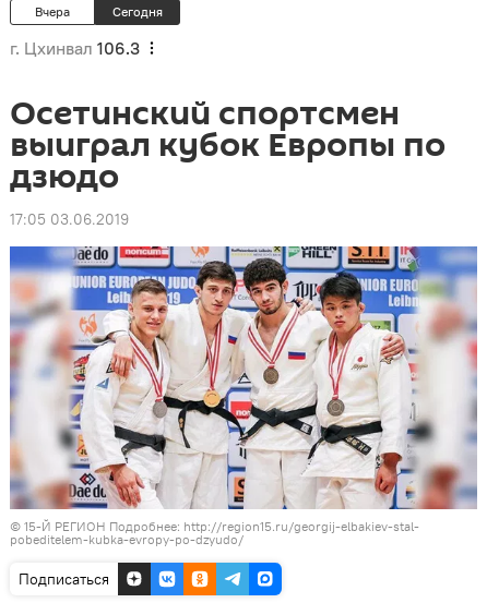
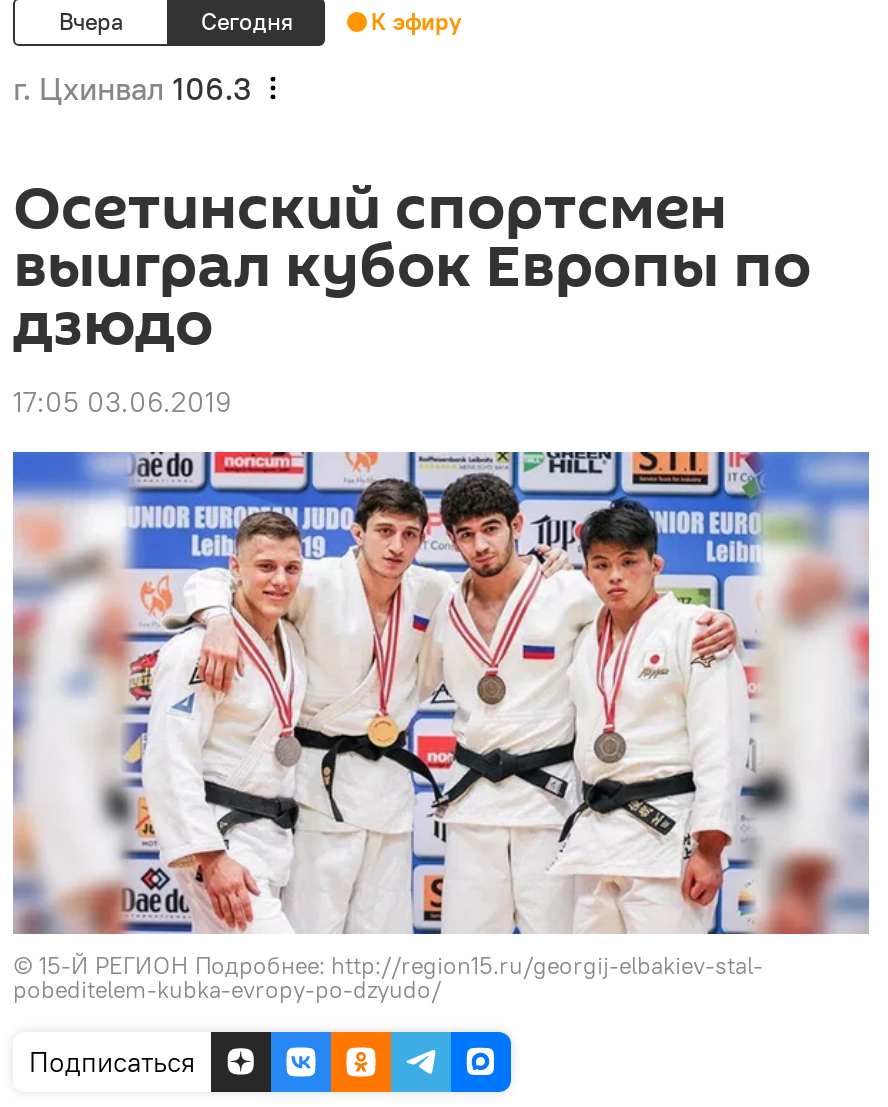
+ К эфиру
